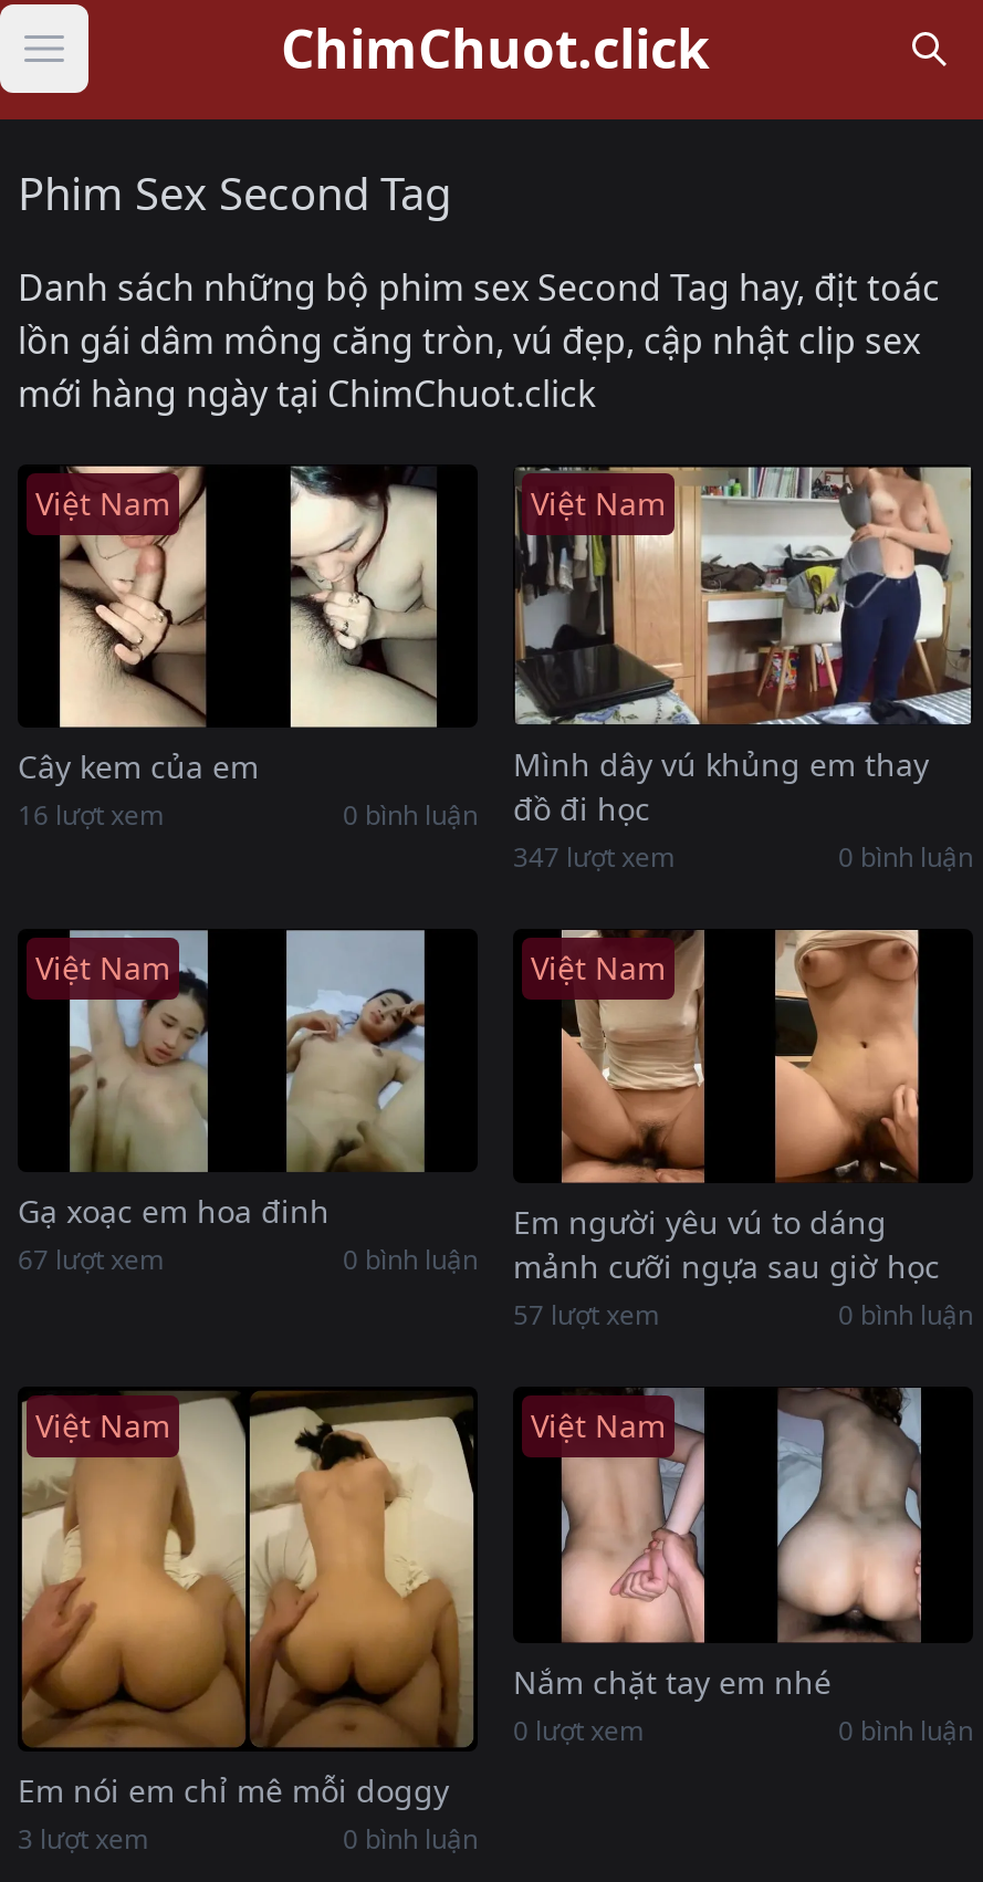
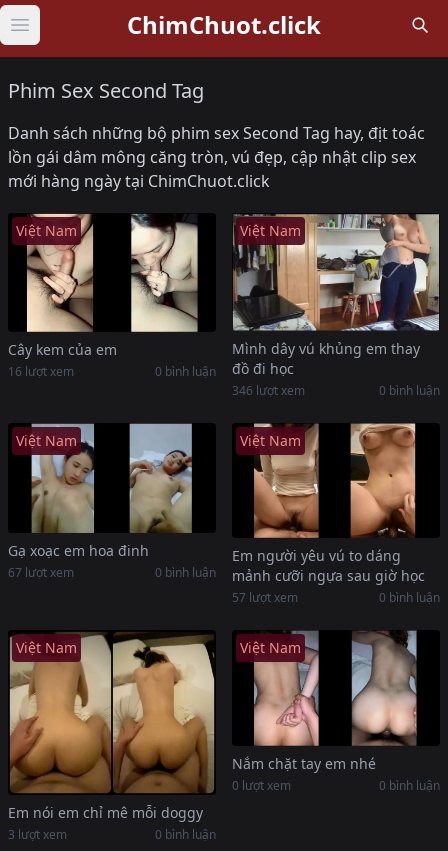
- 347 lượt xem
+ 346 lượt xem
